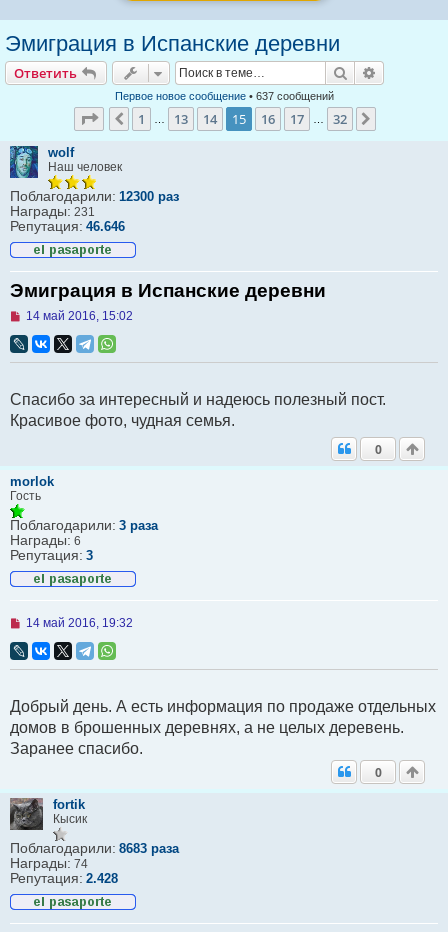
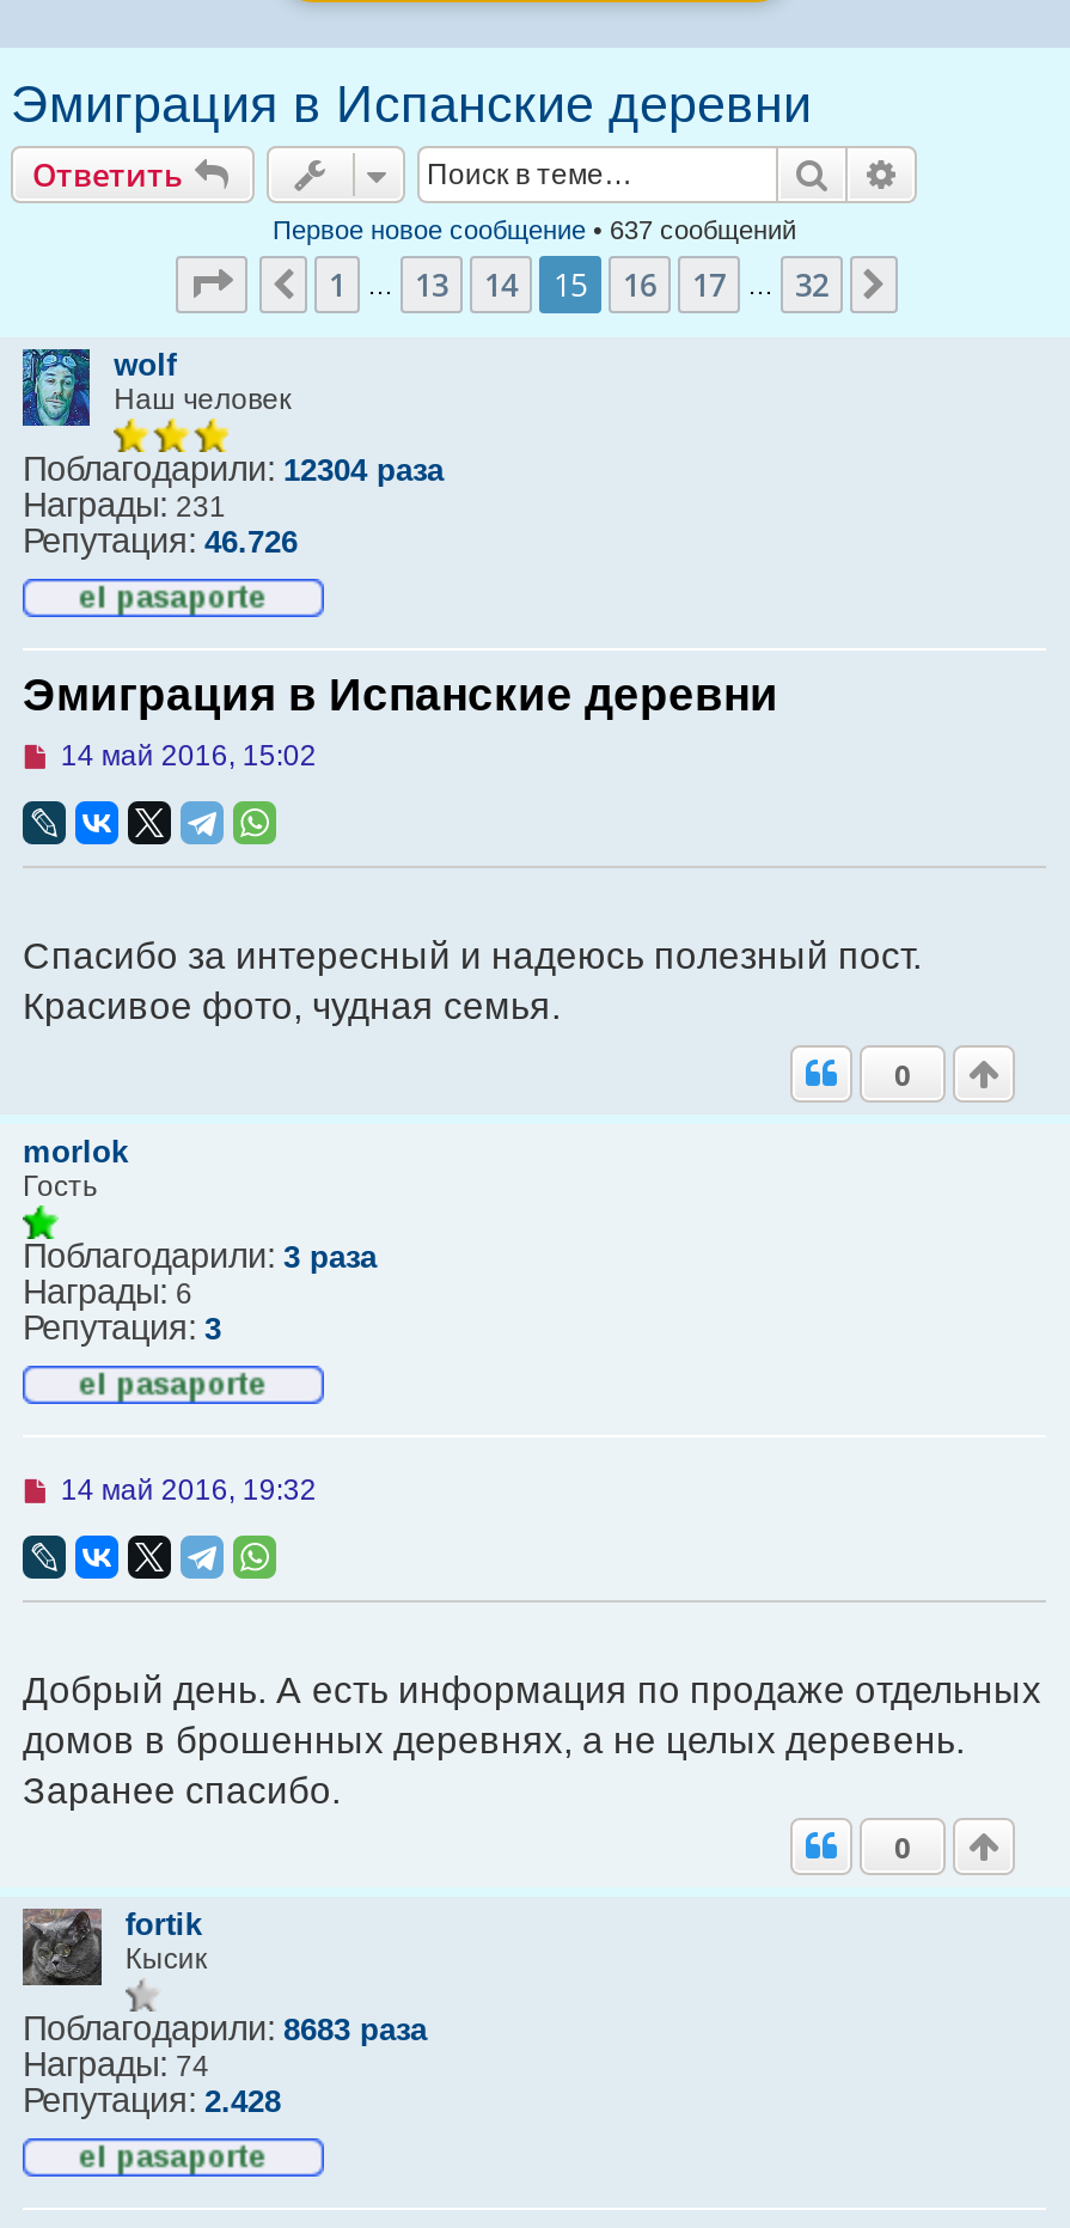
- Поблагодарили: 12300 раз
+ Поблагодарили: 12304 раза

- Репутация: 46.646
+ Репутация: 46.726
